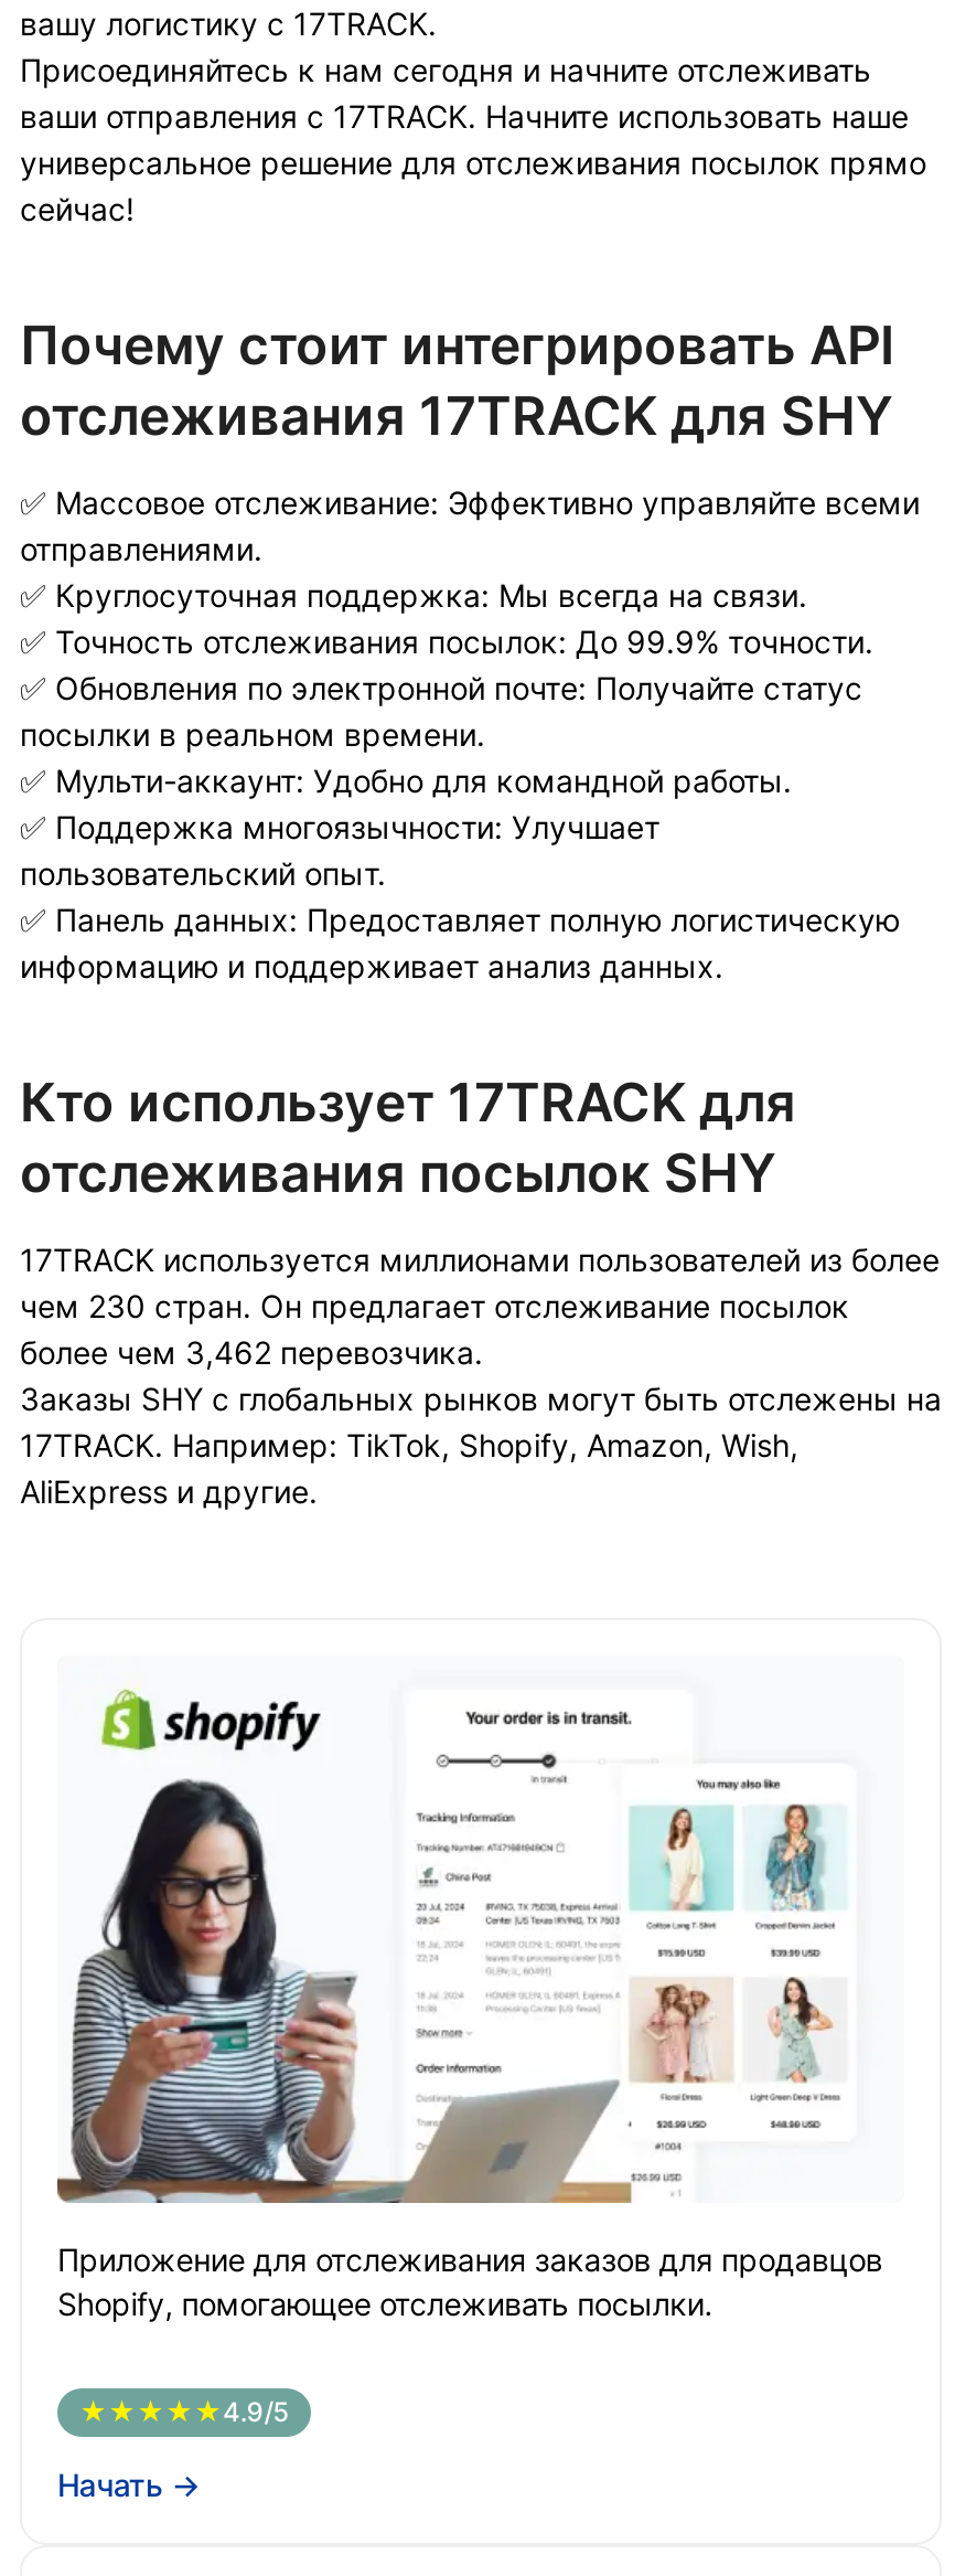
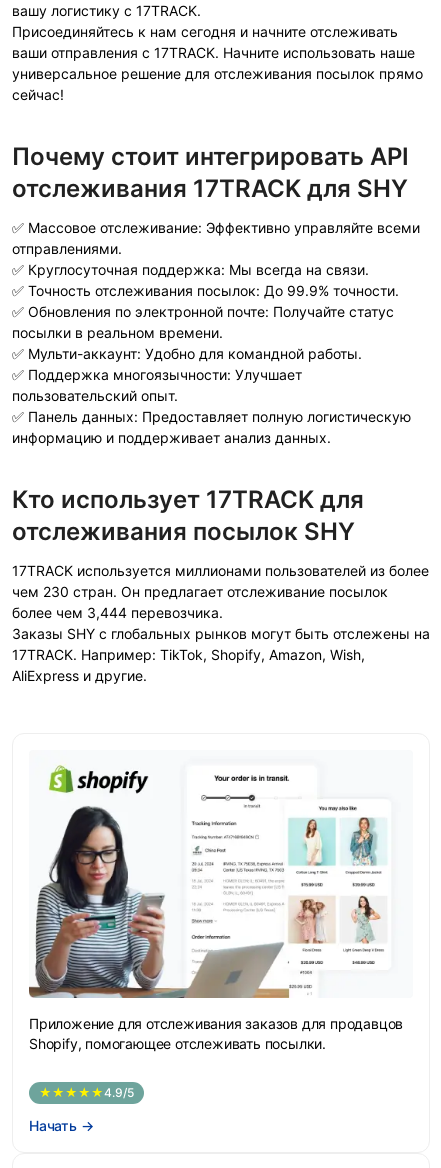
- более чем 3,462 перевозчика.
+ более чем 3,444 перевозчика.
